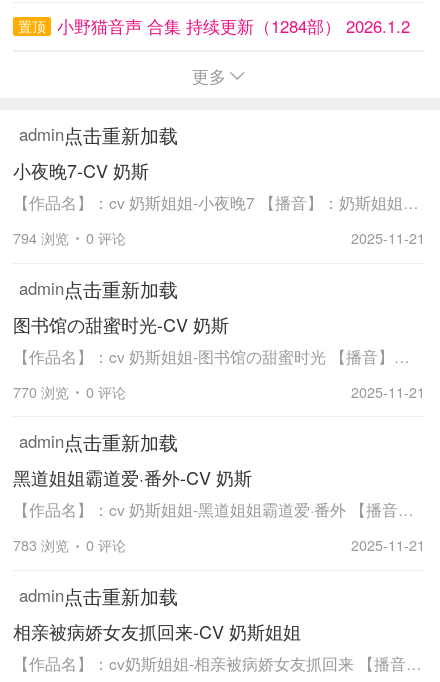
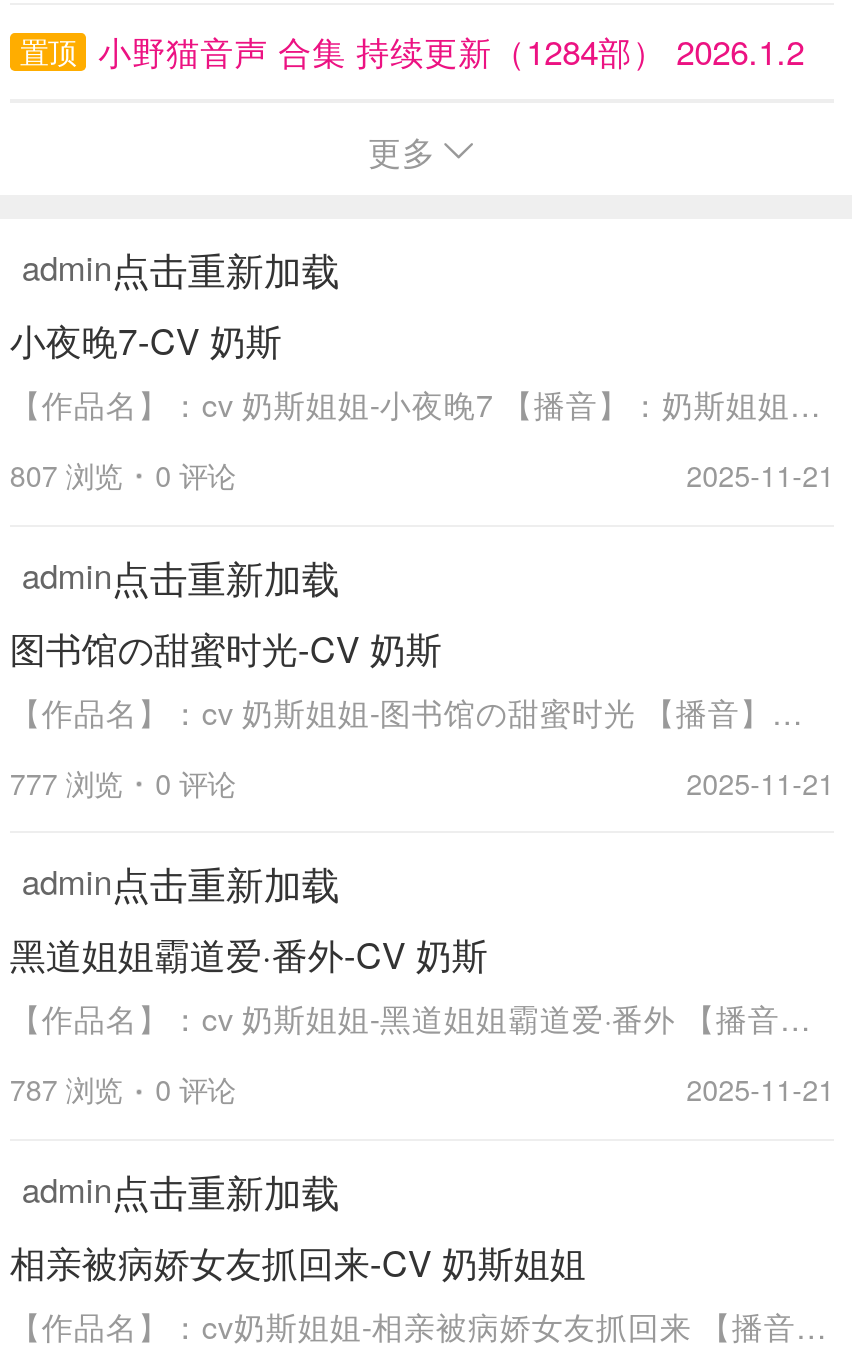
- 794 浏览 0 评论
+ 807 浏览 0 评论

- 770 浏览 0 评论
+ 777 浏览 0 评论

- 783 浏览 0 评论
+ 787 浏览 0 评论
